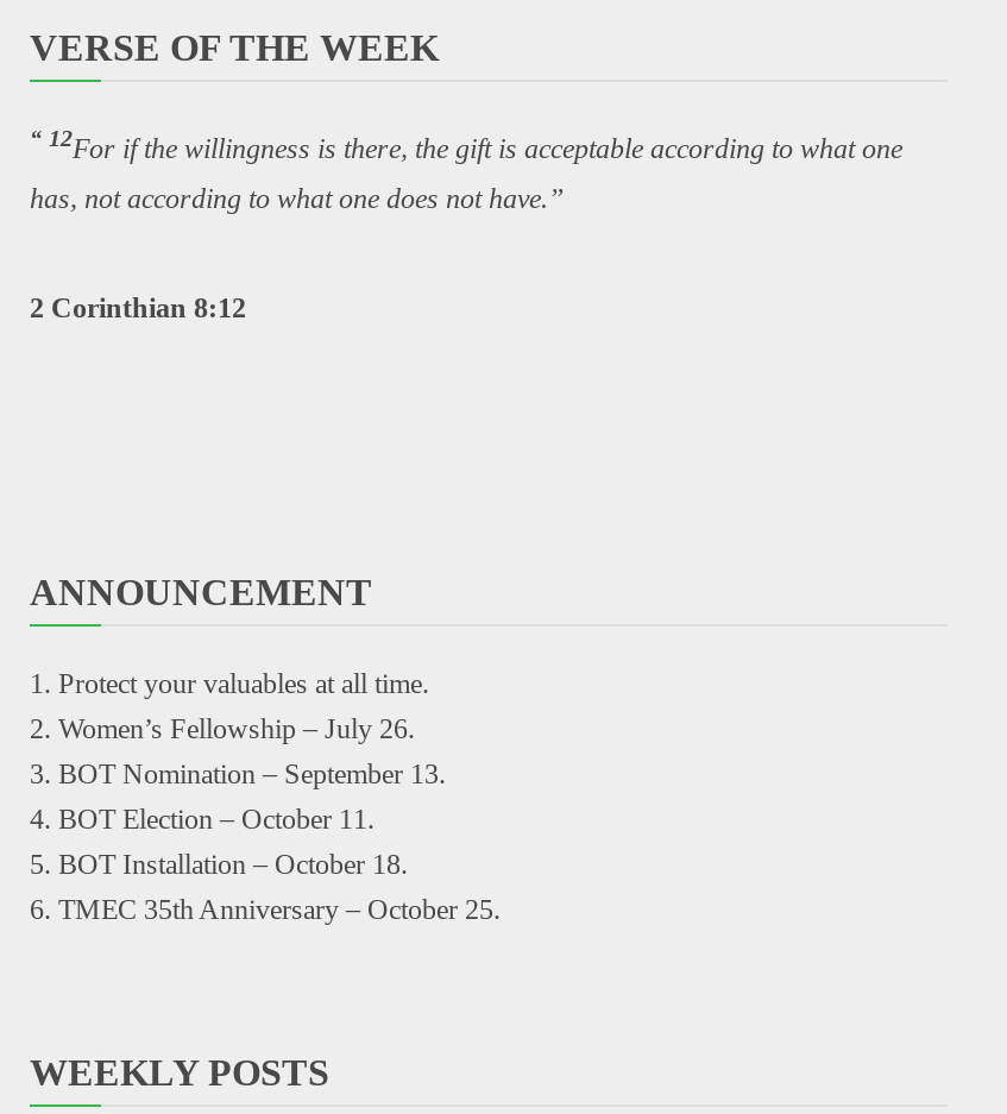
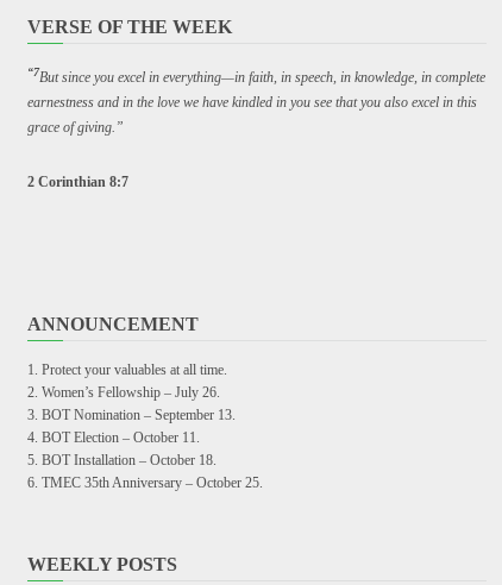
- “ 12For if the willingness is there, the gift is acceptable according to what one
- has, not according to what one does not have.”
- 2 Corinthian 8:12
+ “7But since you excel in everything—in faith, in speech, in knowledge, in complete
+ earnestness and in the love we have kindled in you see that you also excel in this
+ grace of giving.”
+ 2 Corinthian 8:7
